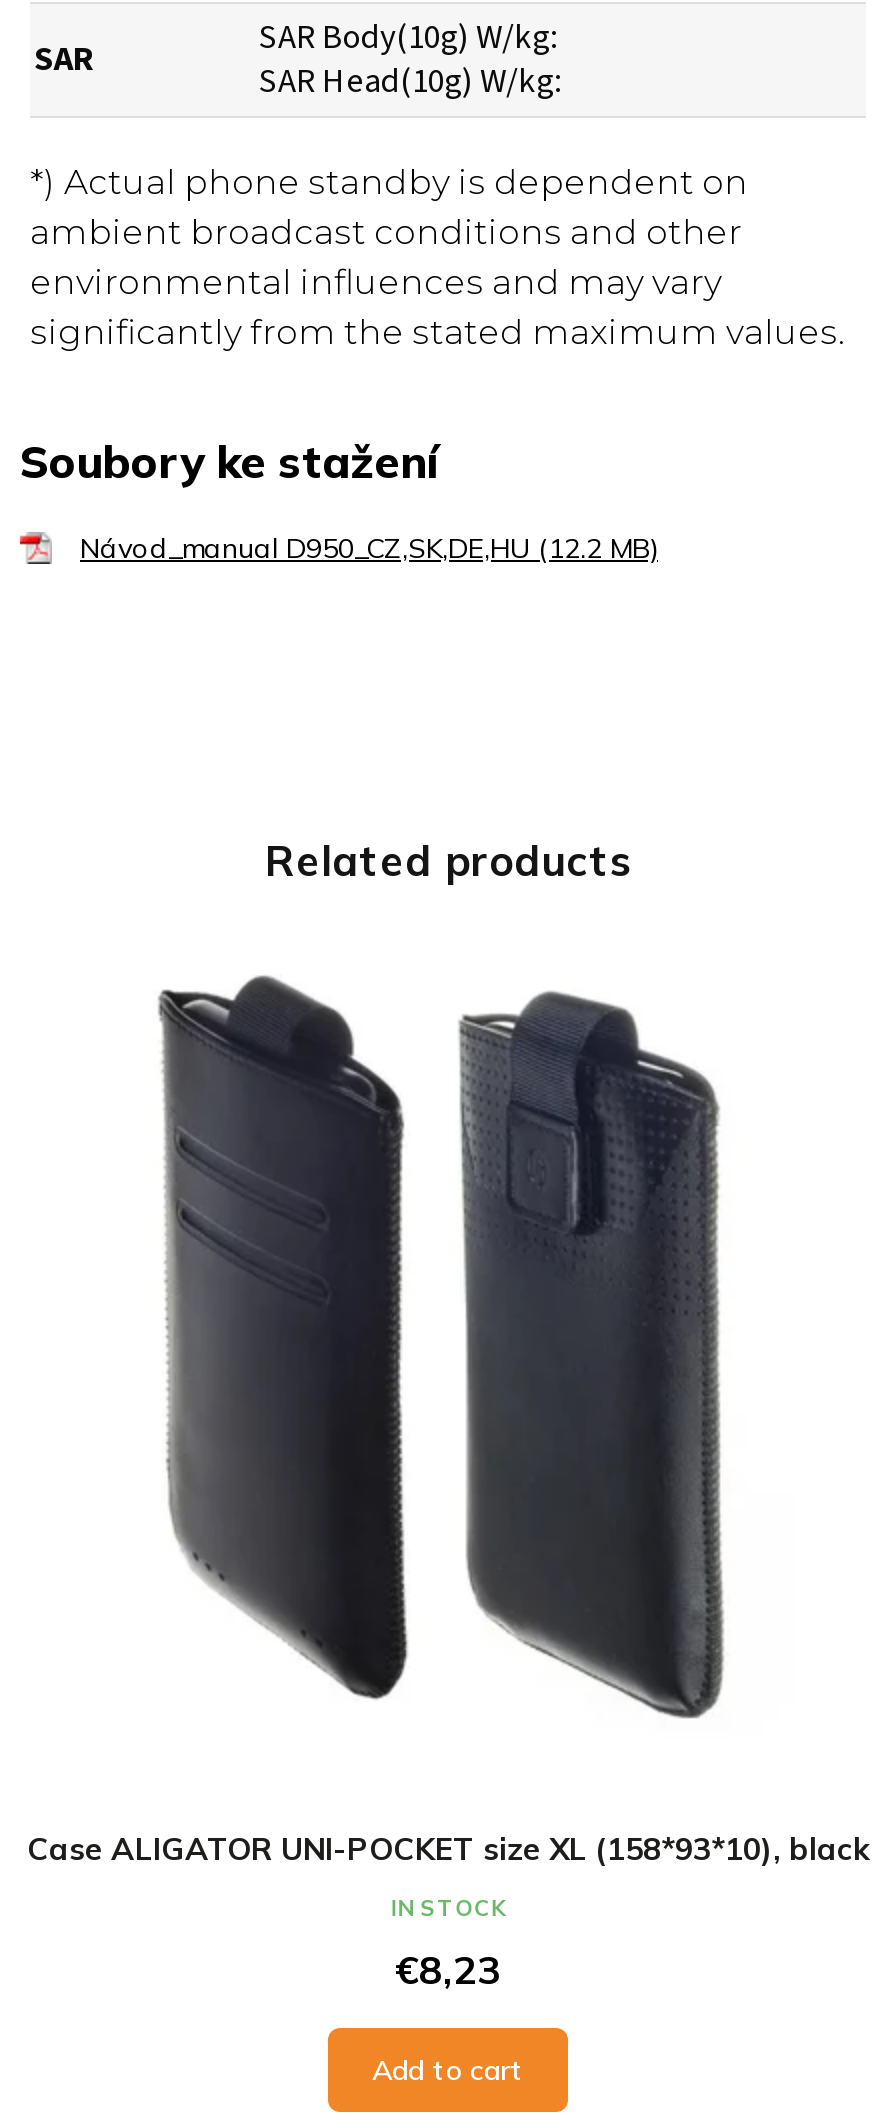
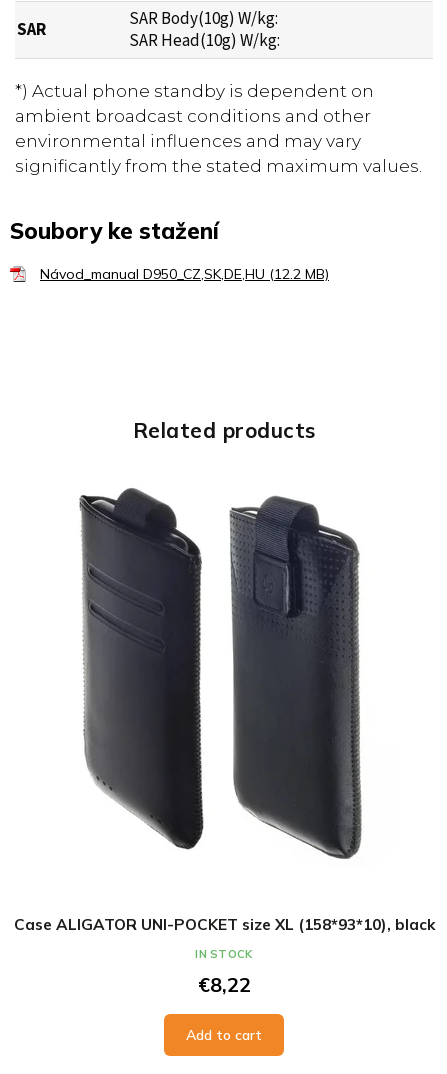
- €8,23
+ €8,22
